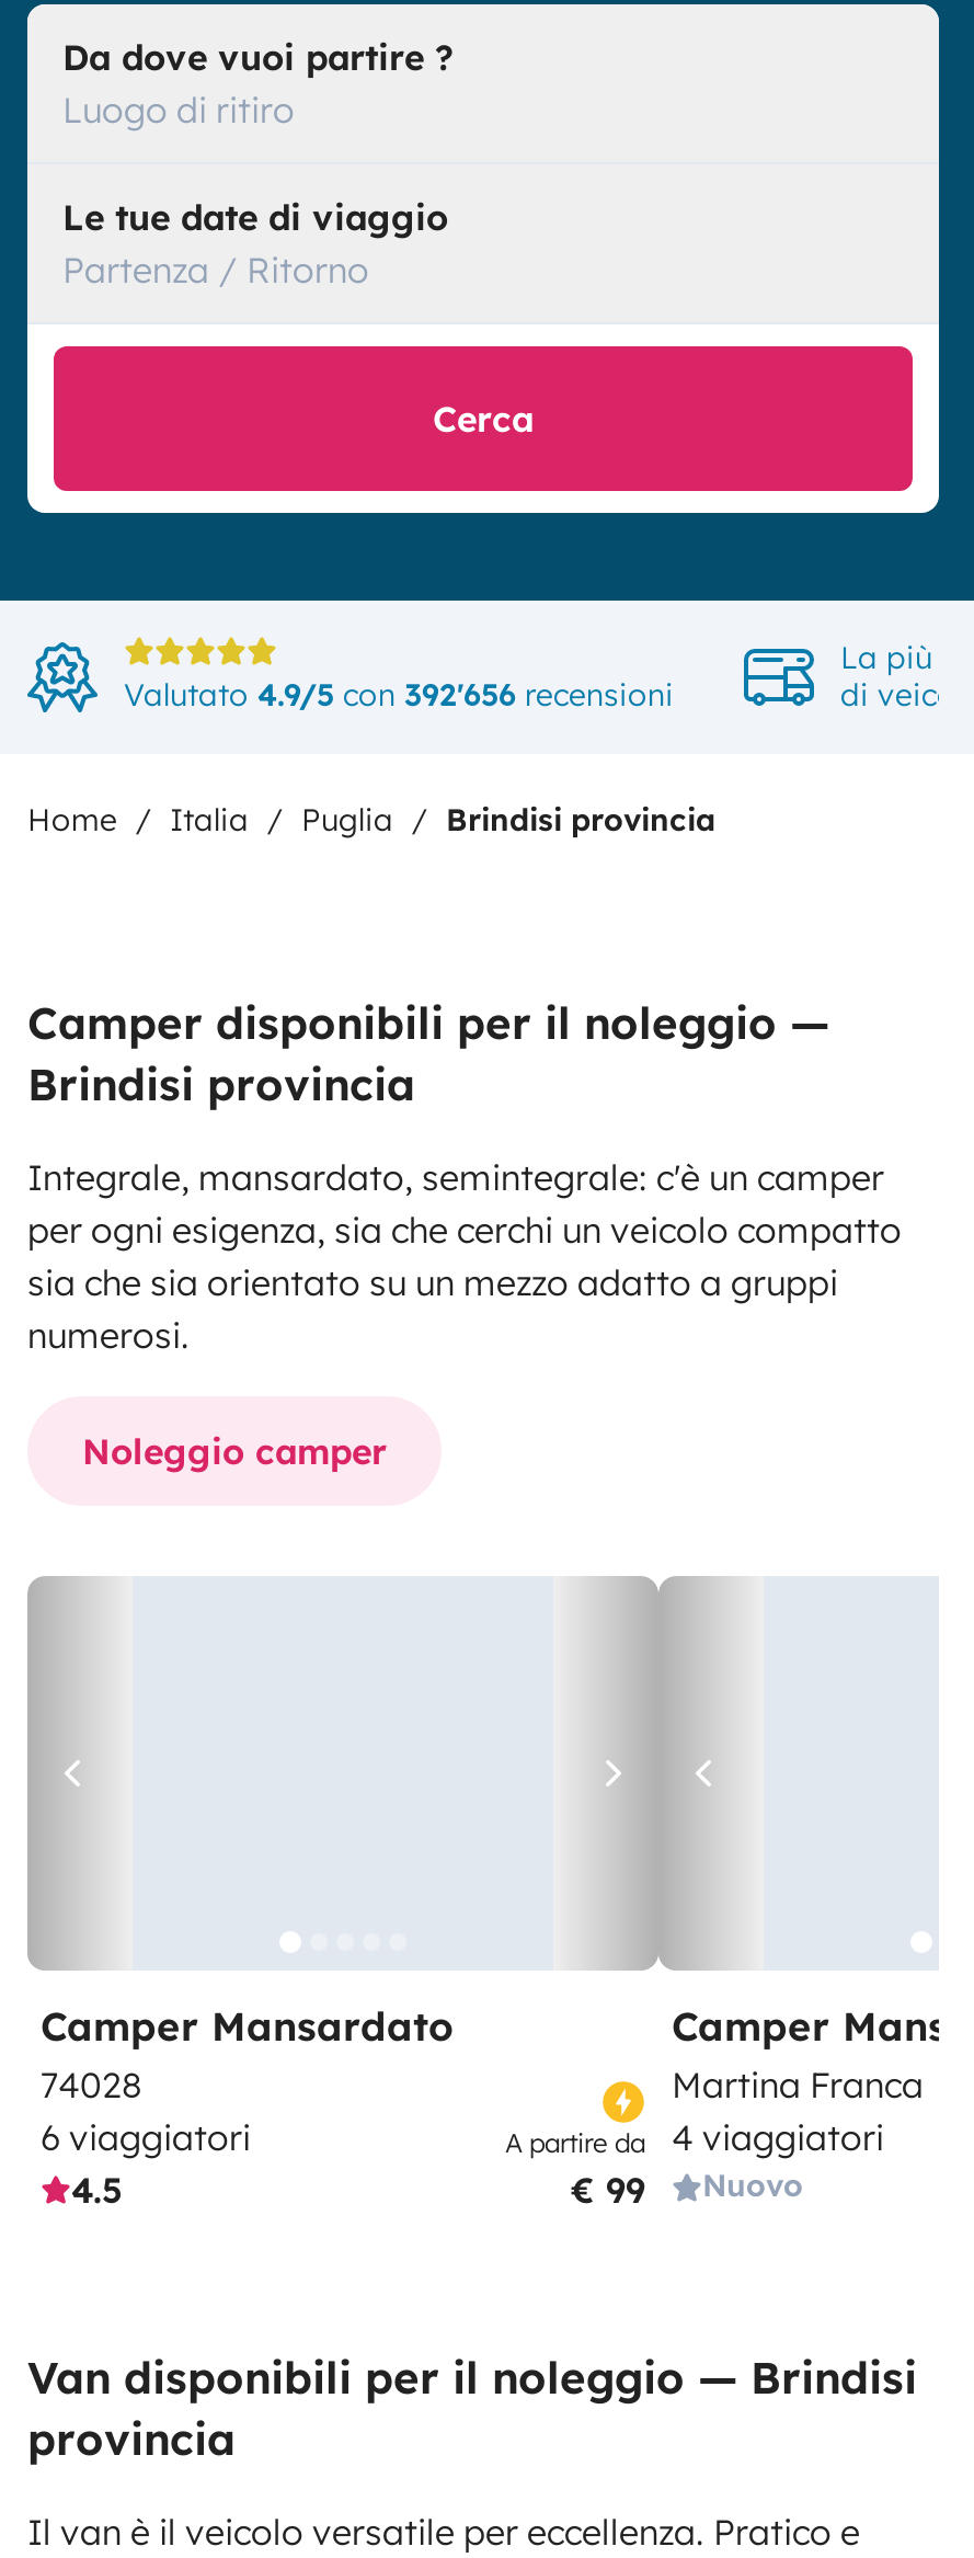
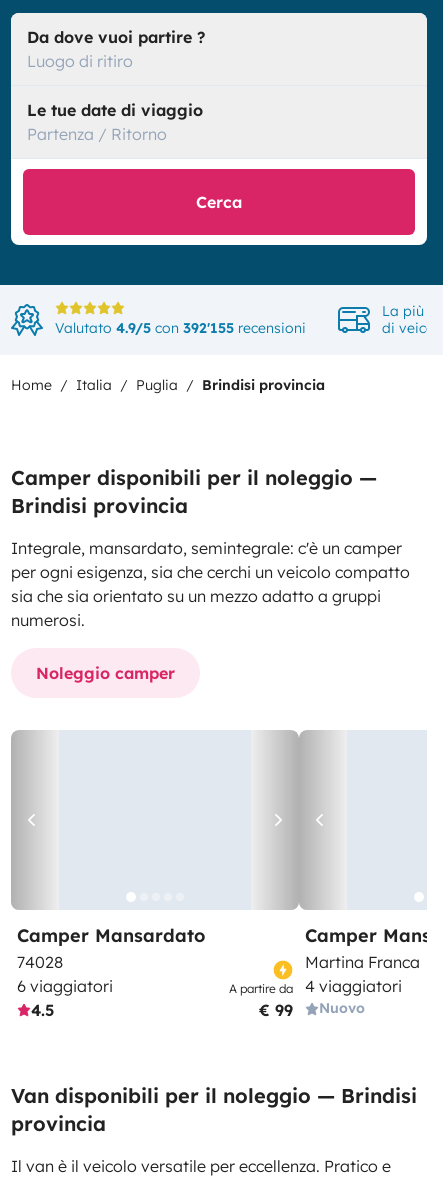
- Valutato 4.9/5 con 392'656 recensioni
+ Valutato 4.9/5 con 392'155 recensioni
